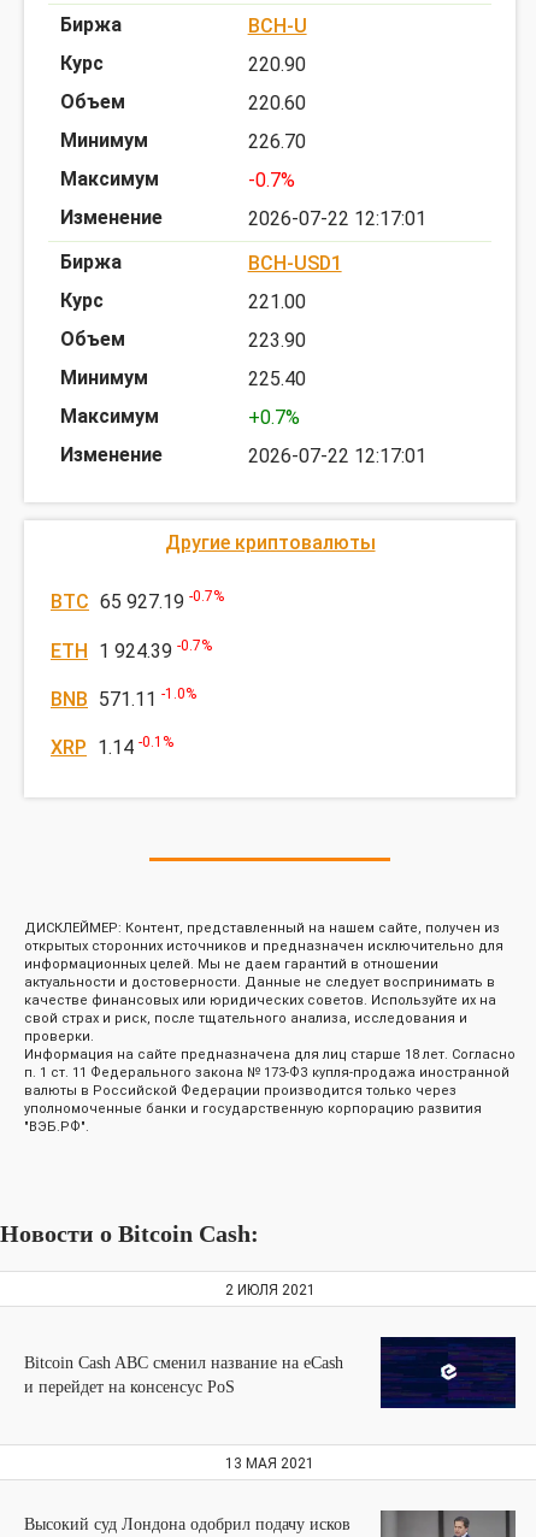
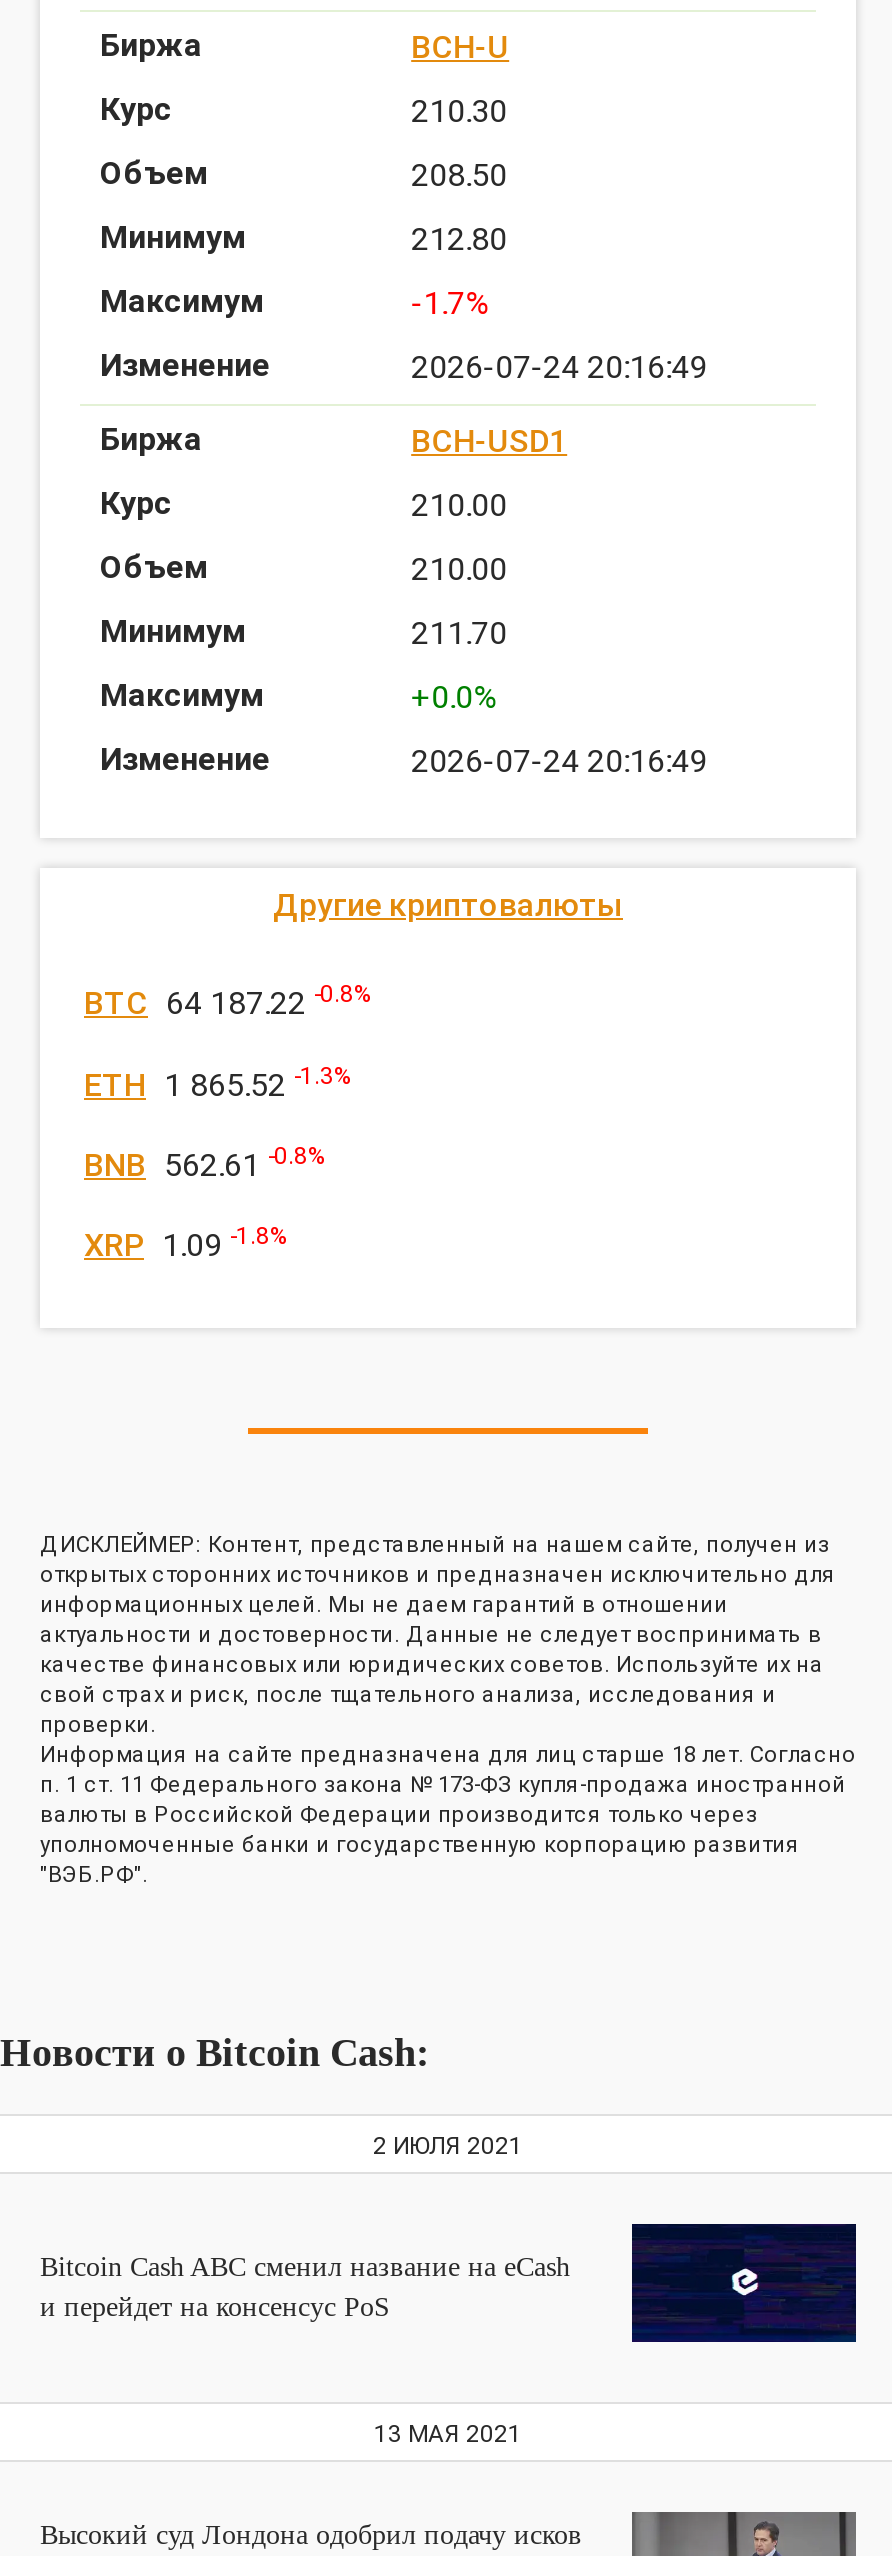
- 220.90
+ 210.30

- 220.60
+ 208.50

- 226.70
+ 212.80

- -0.7%
+ -1.7%

- 2026-07-22 12:17:01
+ 2026-07-24 20:16:49

- 221.00
+ 210.00

- 223.90
+ 210.00

- 225.40
+ 211.70

- +0.7%
+ +0.0%

- 2026-07-22 12:17:01
+ 2026-07-24 20:16:49

- BTC 65 927.19 -0.7%
+ BTC 64 187.22 -0.8%

- ETH 1 924.39 -0.7%
+ ETH 1 865.52 -1.3%

- BNB 571.11 -1.0%
+ BNB 562.61 -0.8%

- XRP 1.14 -0.1%
+ XRP 1.09 -1.8%
